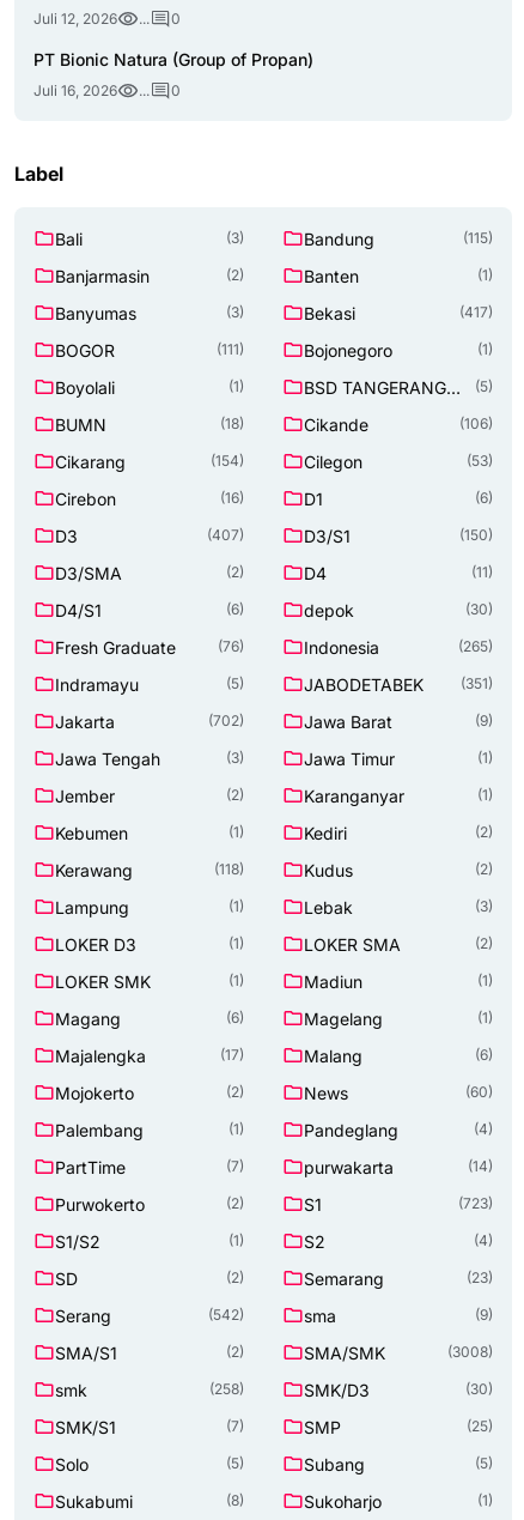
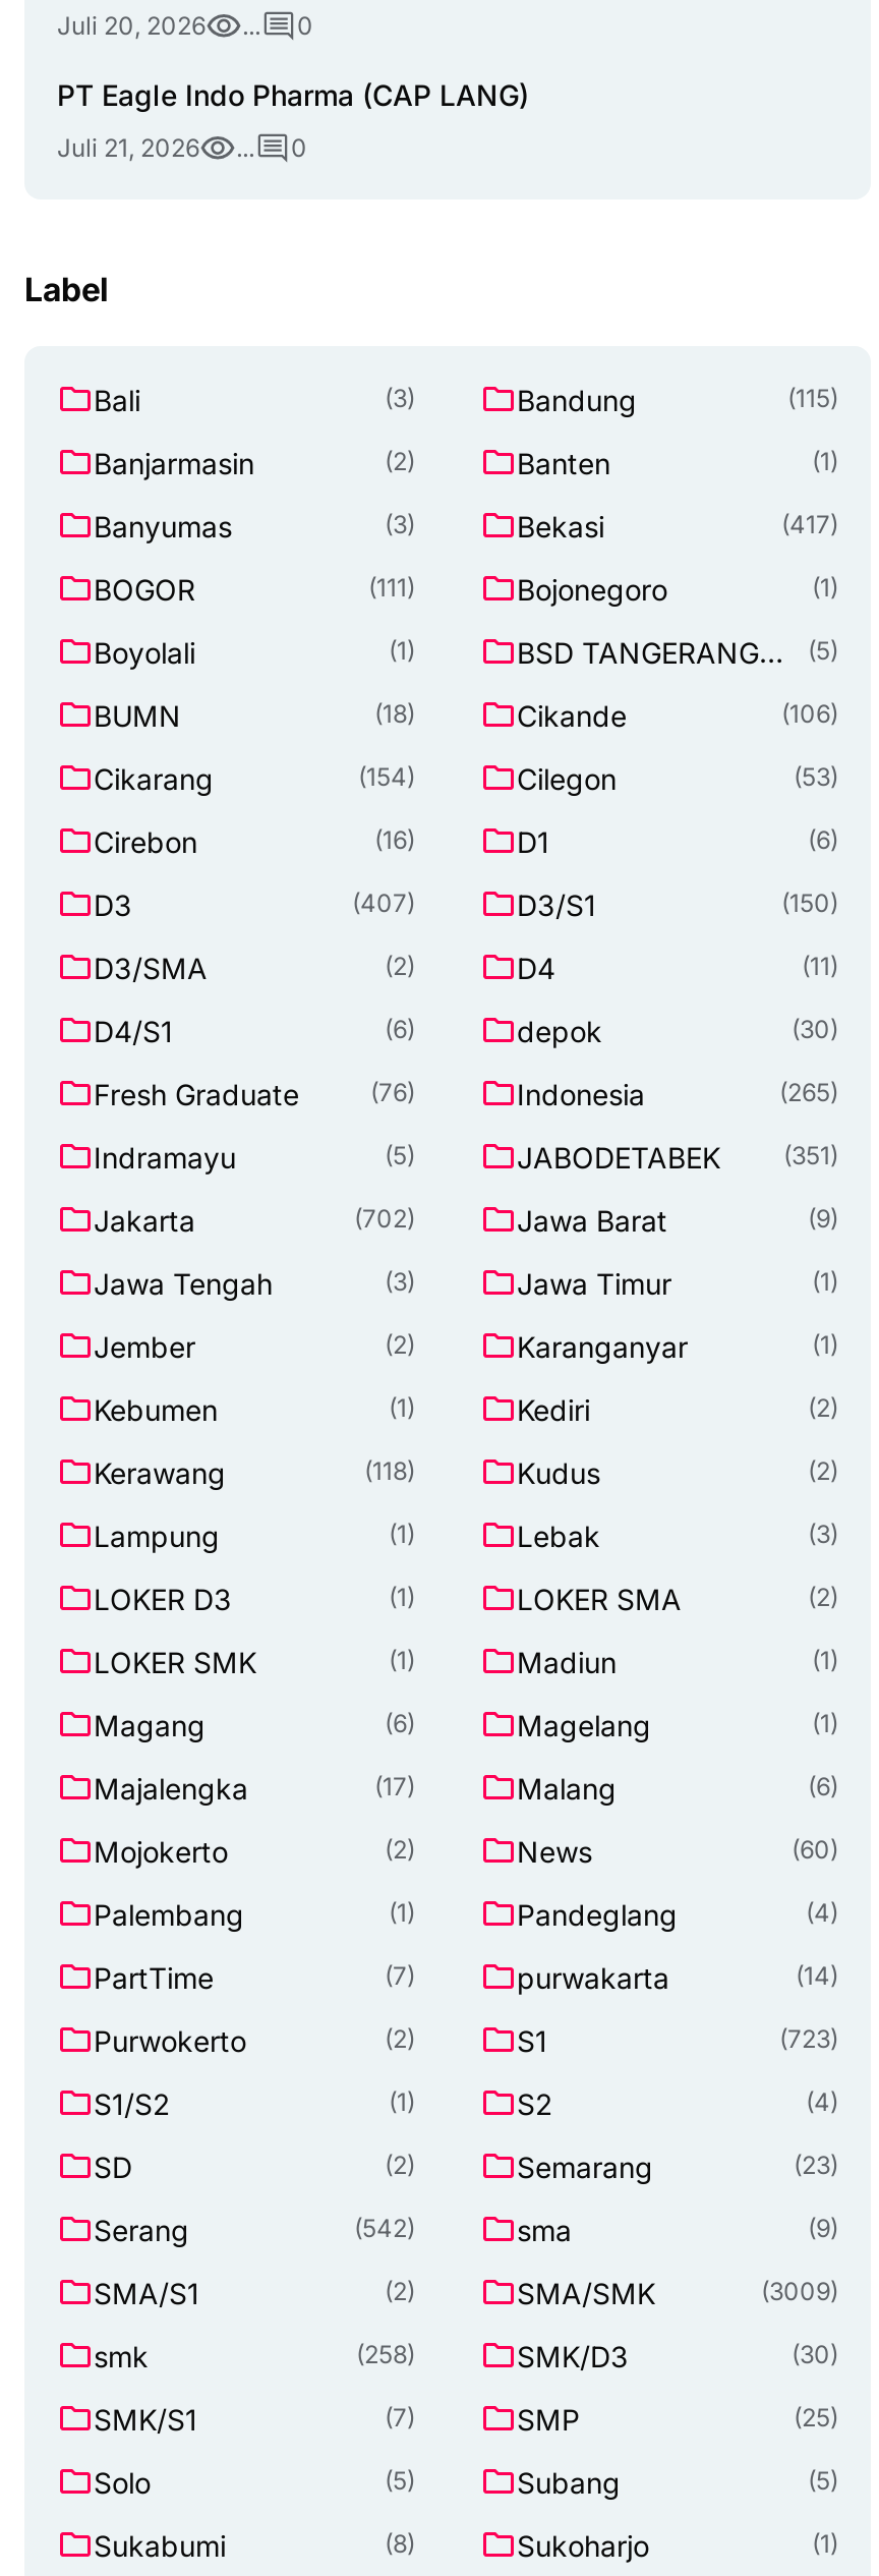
- Juli 12, 2026
+ Juli 20, 2026

- PT Bionic Natura (Group of Propan)
+ PT Eagle Indo Pharma (CAP LANG)

- Juli 16, 2026
+ Juli 21, 2026

- (3008)
+ (3009)
